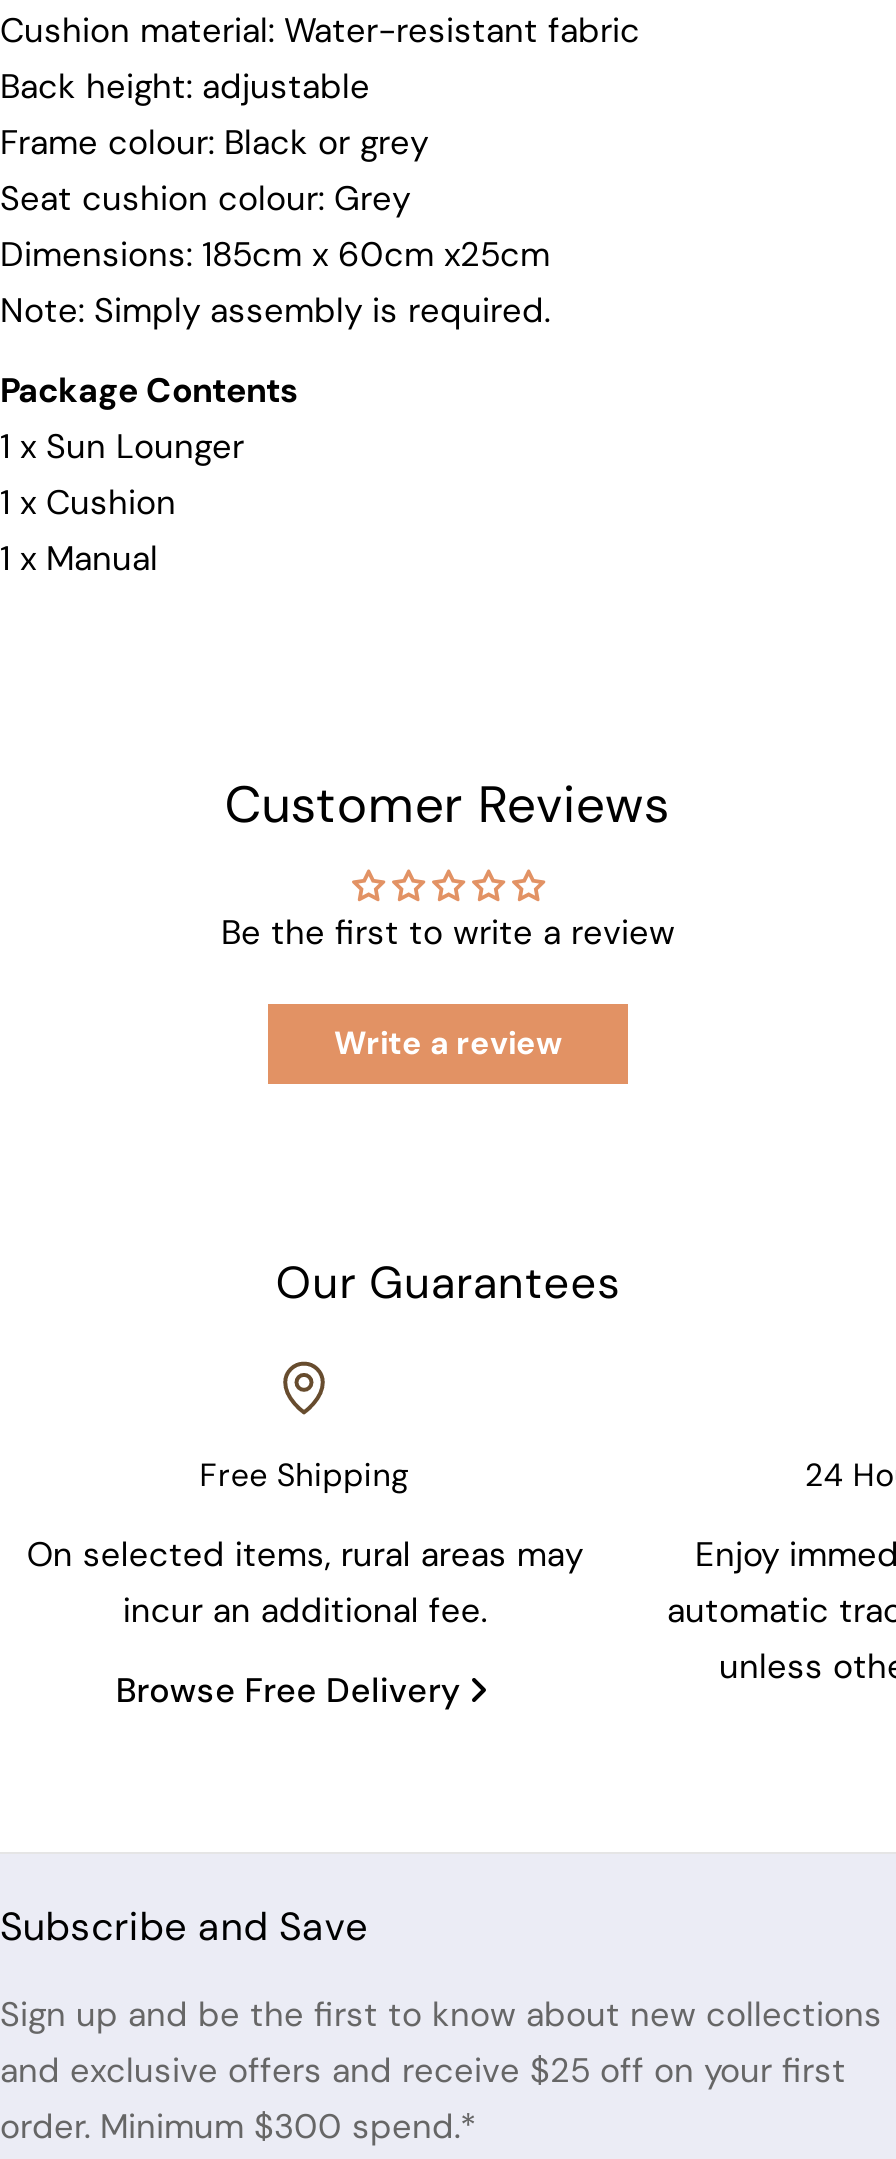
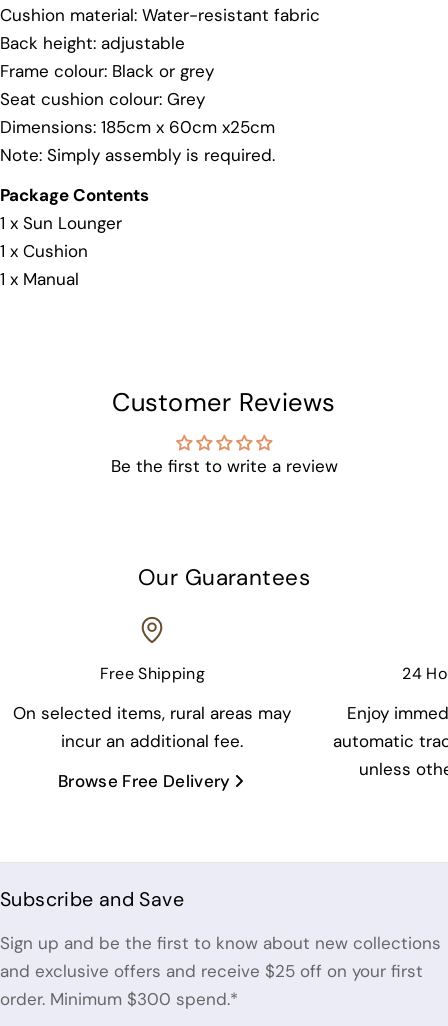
- Write a review
